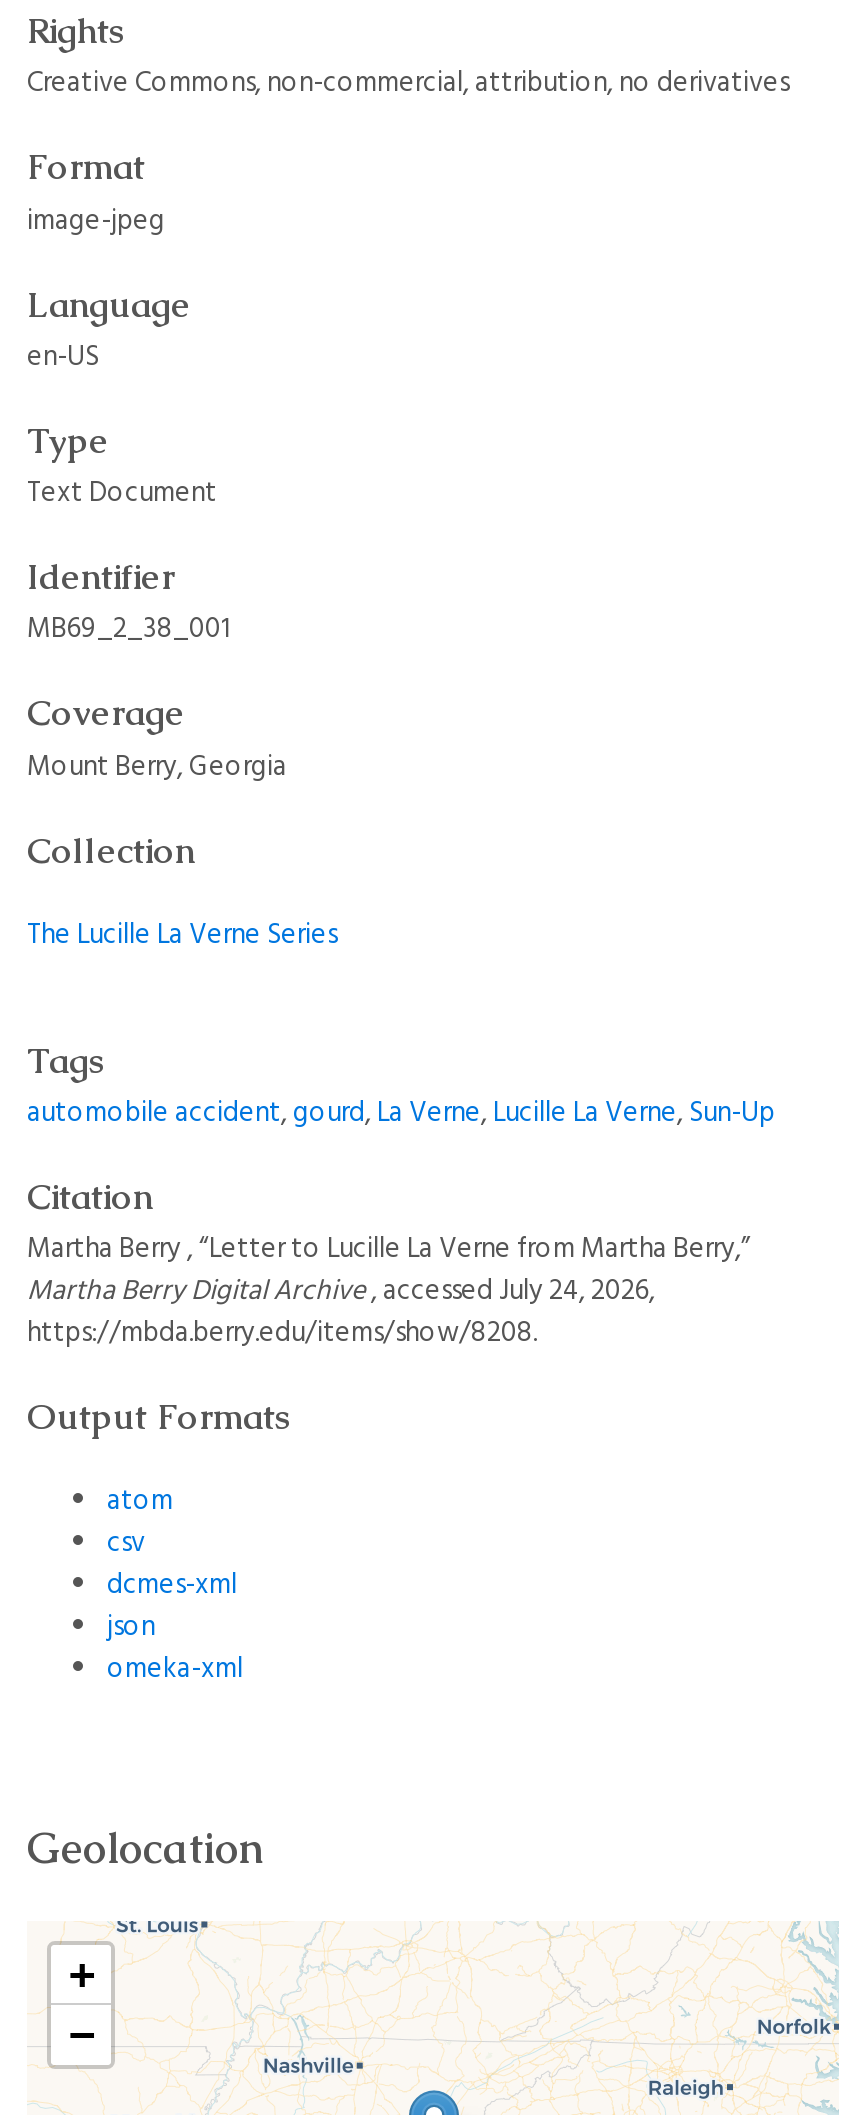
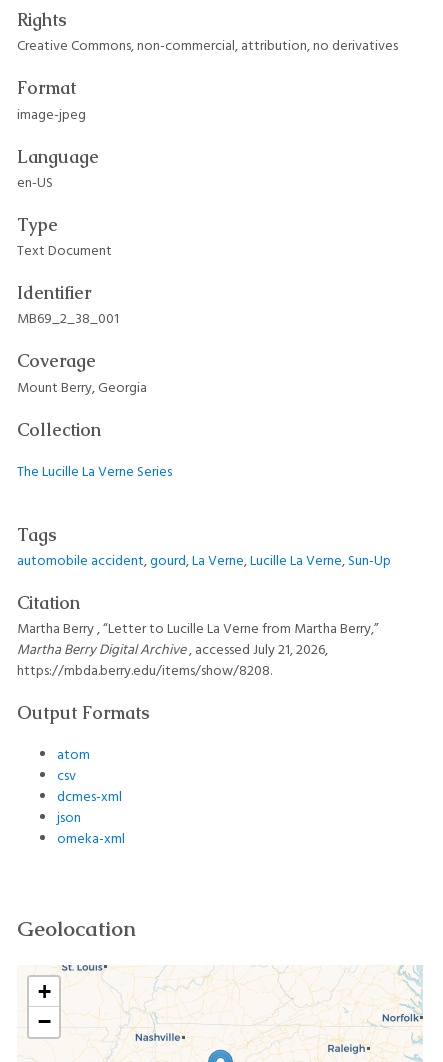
- Martha Berry Digital Archive, accessed July 24, 2026,
+ Martha Berry Digital Archive, accessed July 21, 2026,
